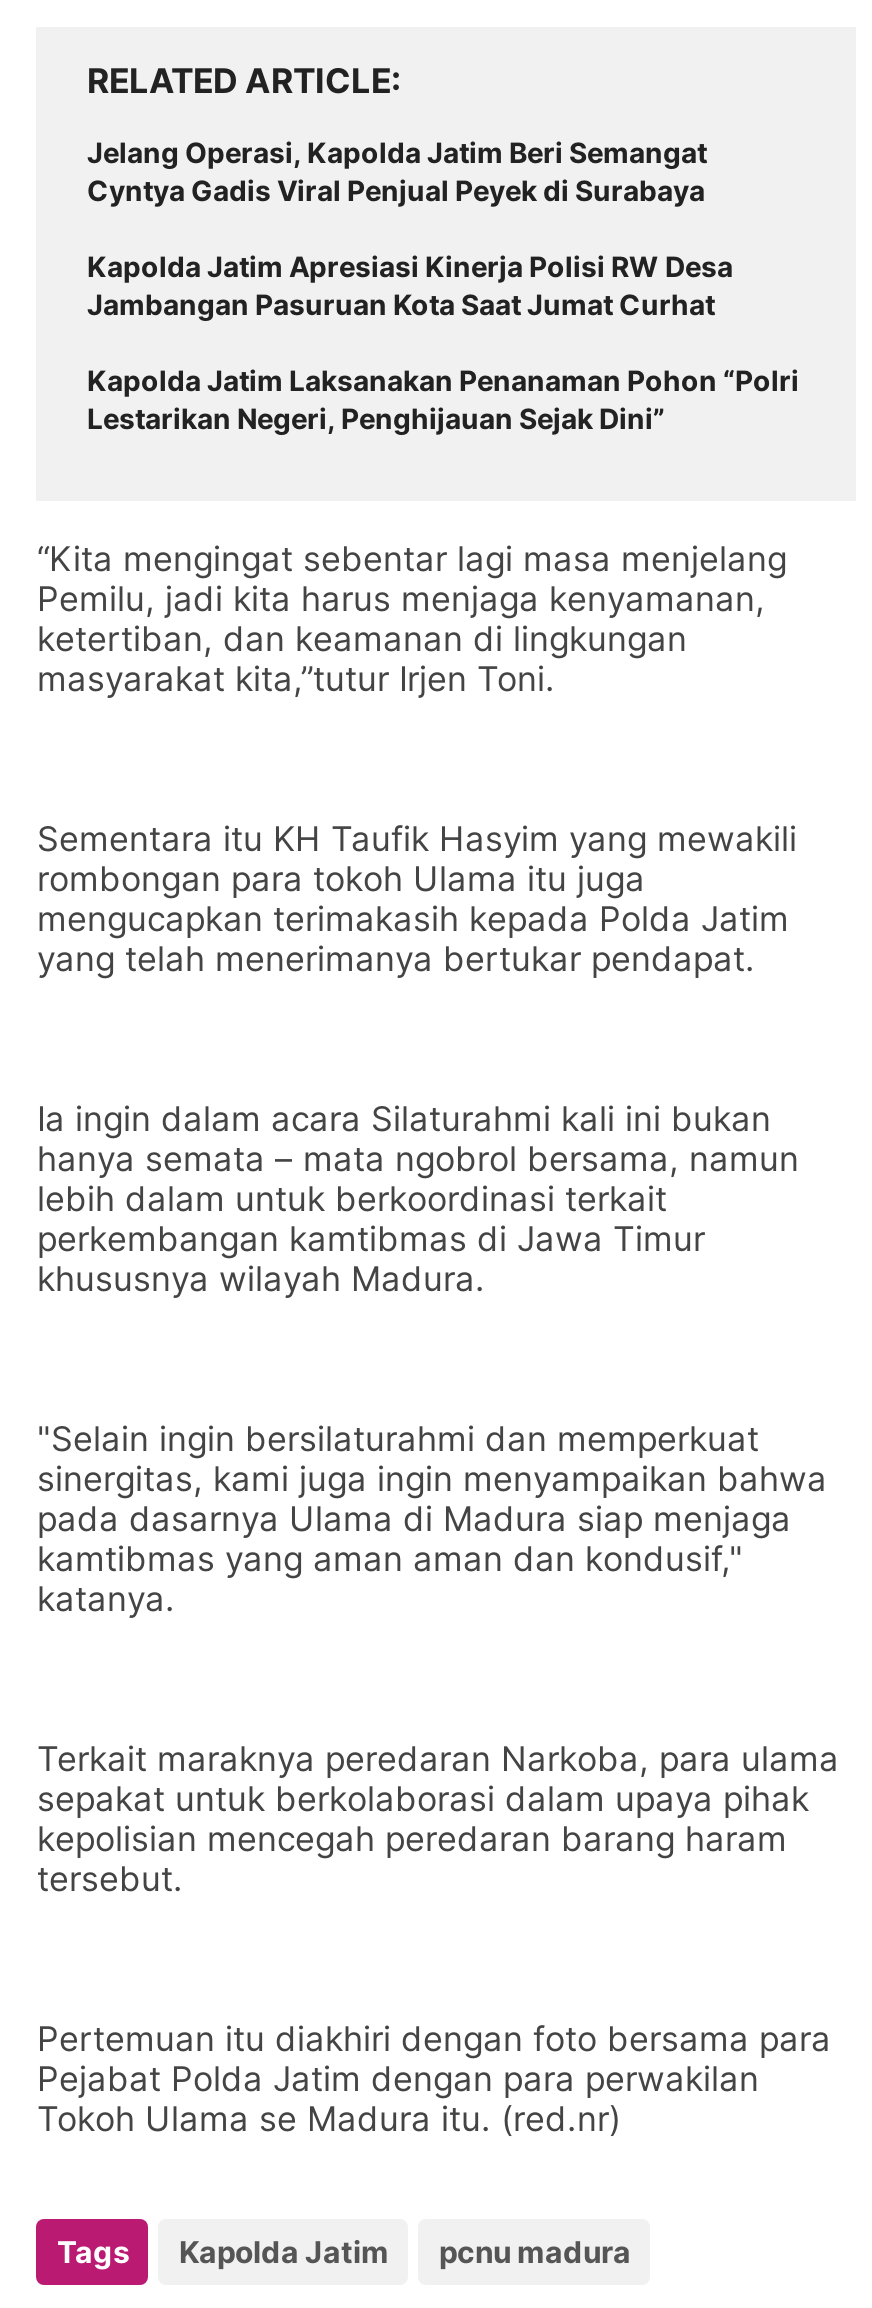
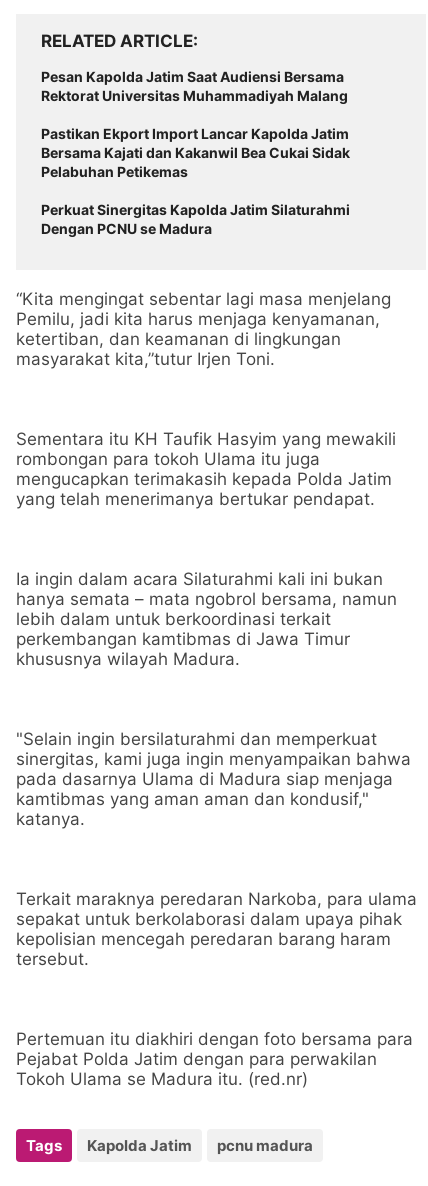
- Jelang Operasi, Kapolda Jatim Beri Semangat
- Cyntya Gadis Viral Penjual Peyek di Surabaya
+ Pesan Kapolda Jatim Saat Audiensi Bersama
+ Rektorat Universitas Muhammadiyah Malang

- Kapolda Jatim Apresiasi Kinerja Polisi RW Desa
- Jambangan Pasuruan Kota Saat Jumat Curhat
+ Pastikan Ekport Import Lancar Kapolda Jatim
+ Bersama Kajati dan Kakanwil Bea Cukai Sidak
+ Pelabuhan Petikemas

- Kapolda Jatim Laksanakan Penanaman Pohon “Polri
- Lestarikan Negeri, Penghijauan Sejak Dini”
+ Perkuat Sinergitas Kapolda Jatim Silaturahmi
+ Dengan PCNU se Madura
